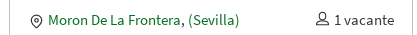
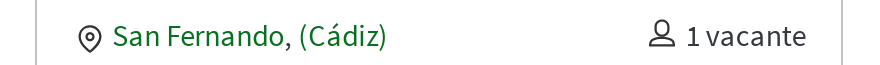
- Moron De La Frontera, (Sevilla)
+ San Fernando, (Cádiz)
